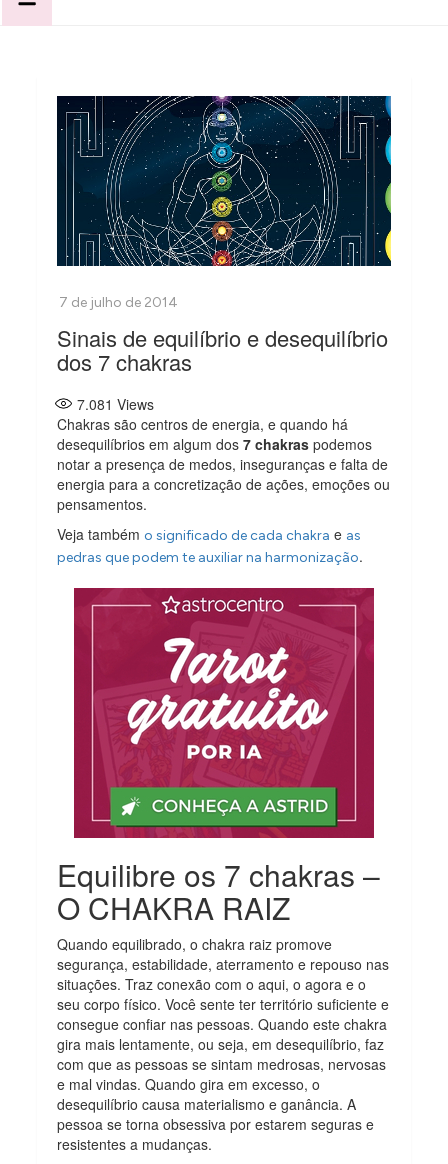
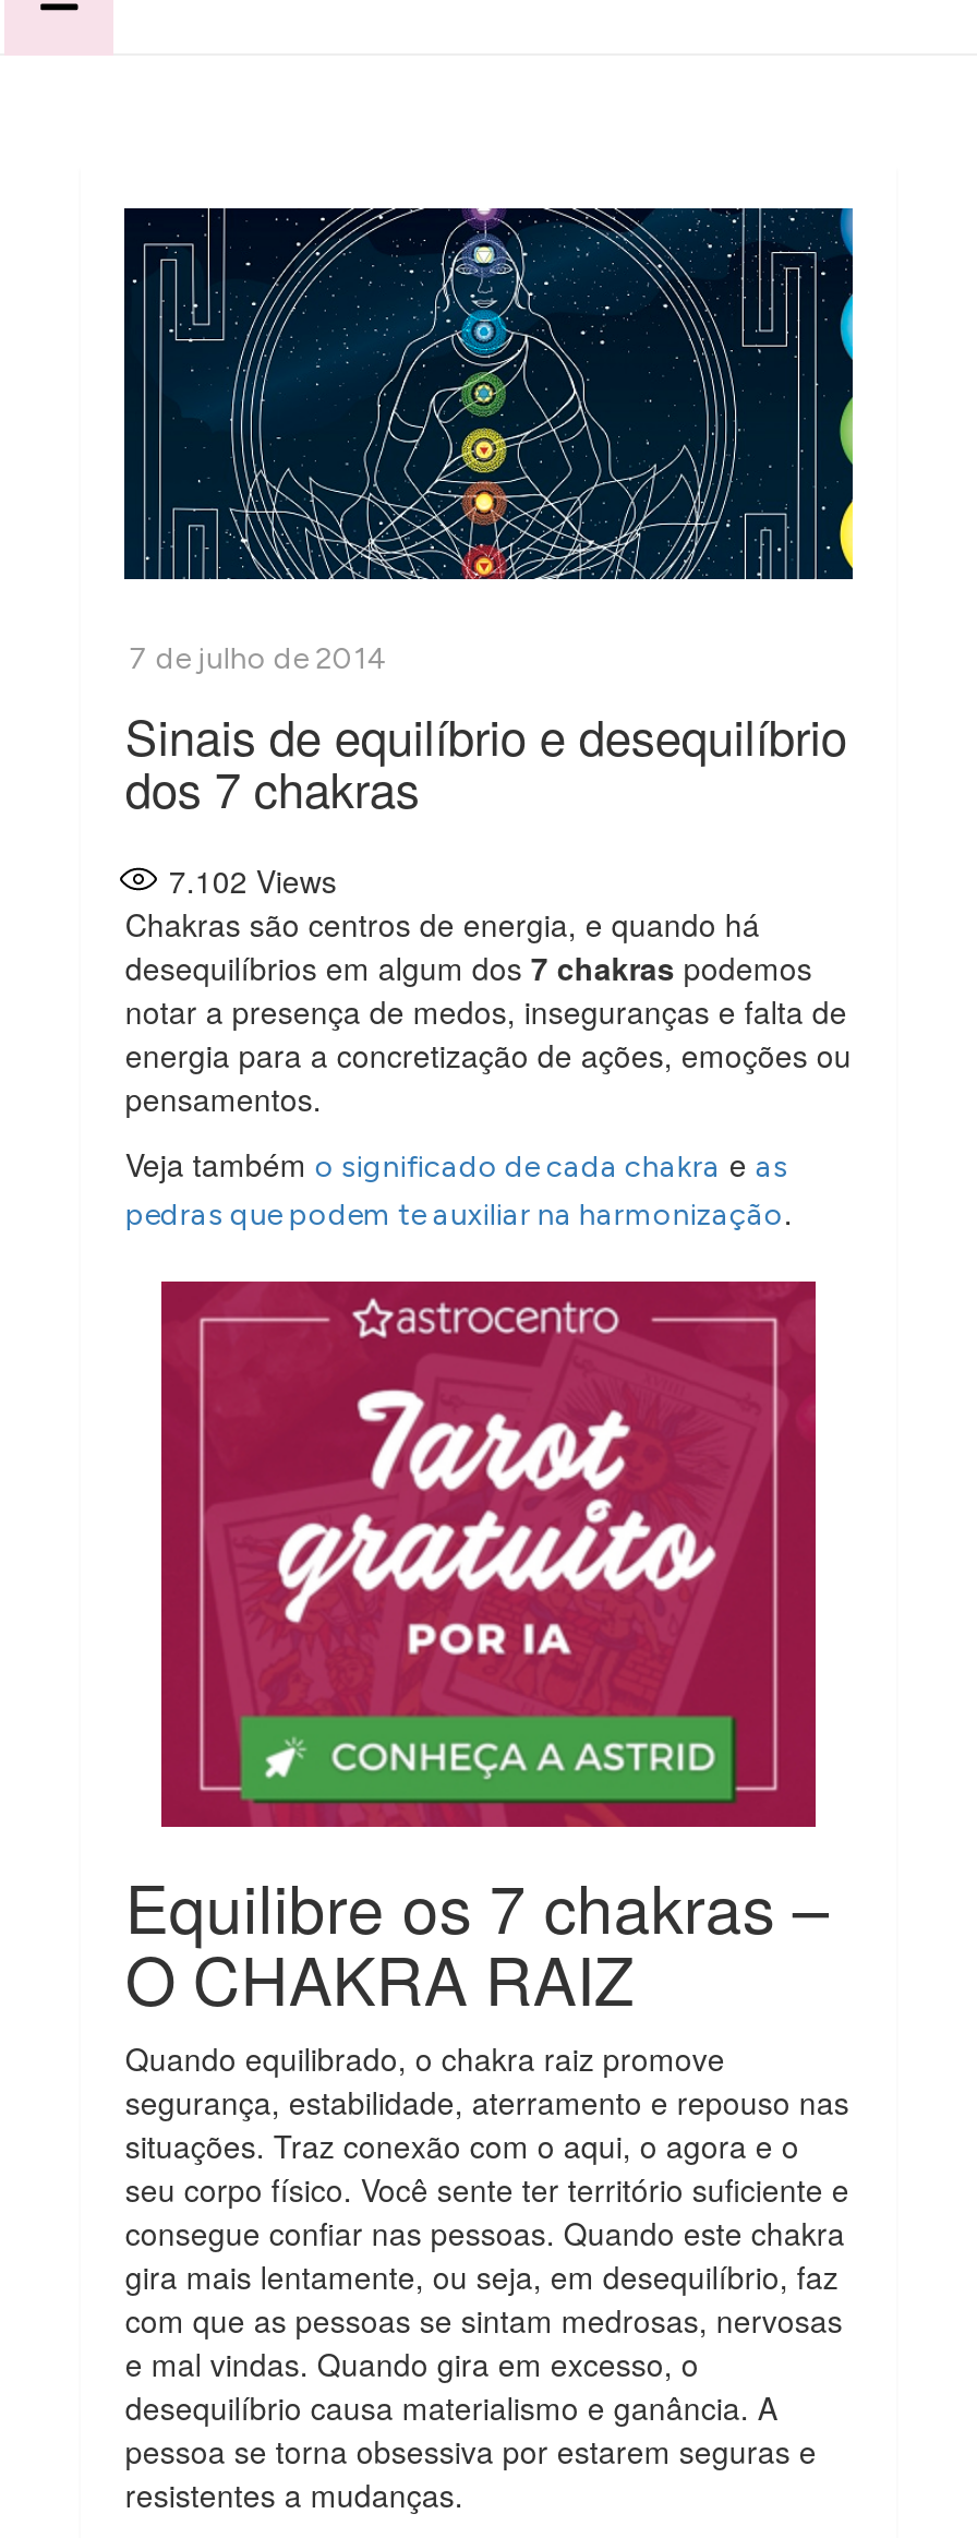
- 7.081 Views
+ 7.102 Views
